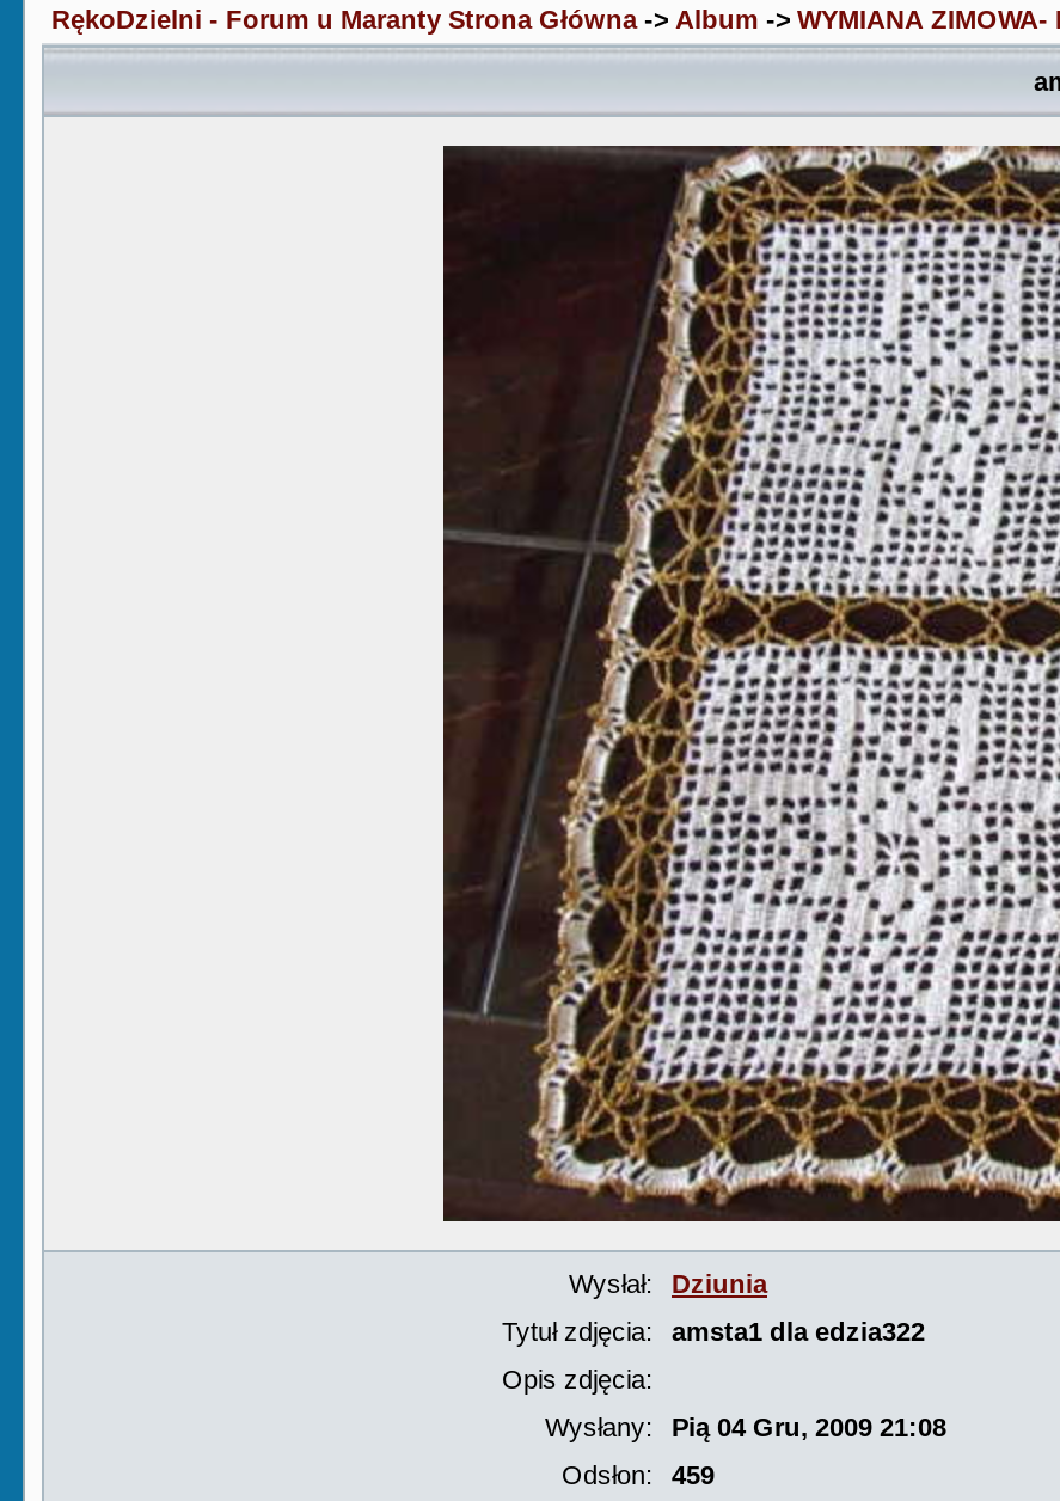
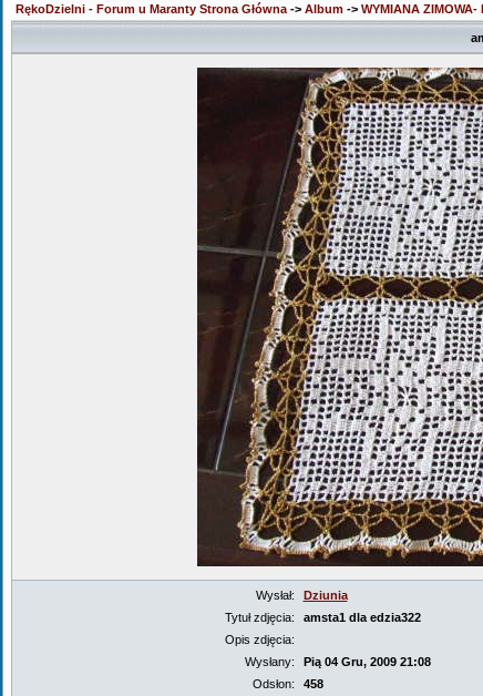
- Odsłon: 459
+ Odsłon: 458
